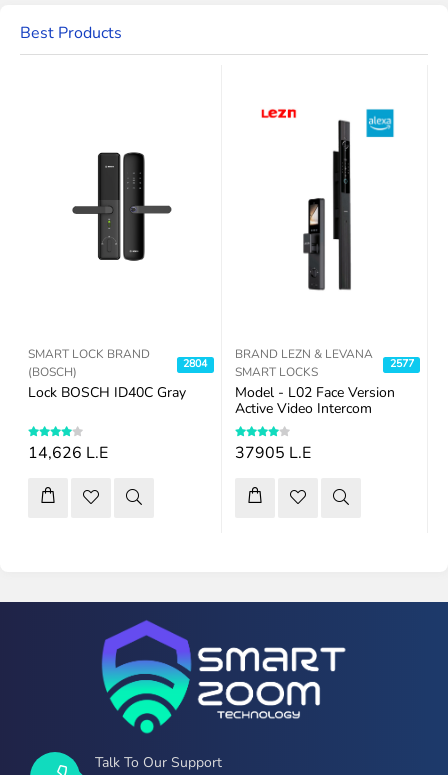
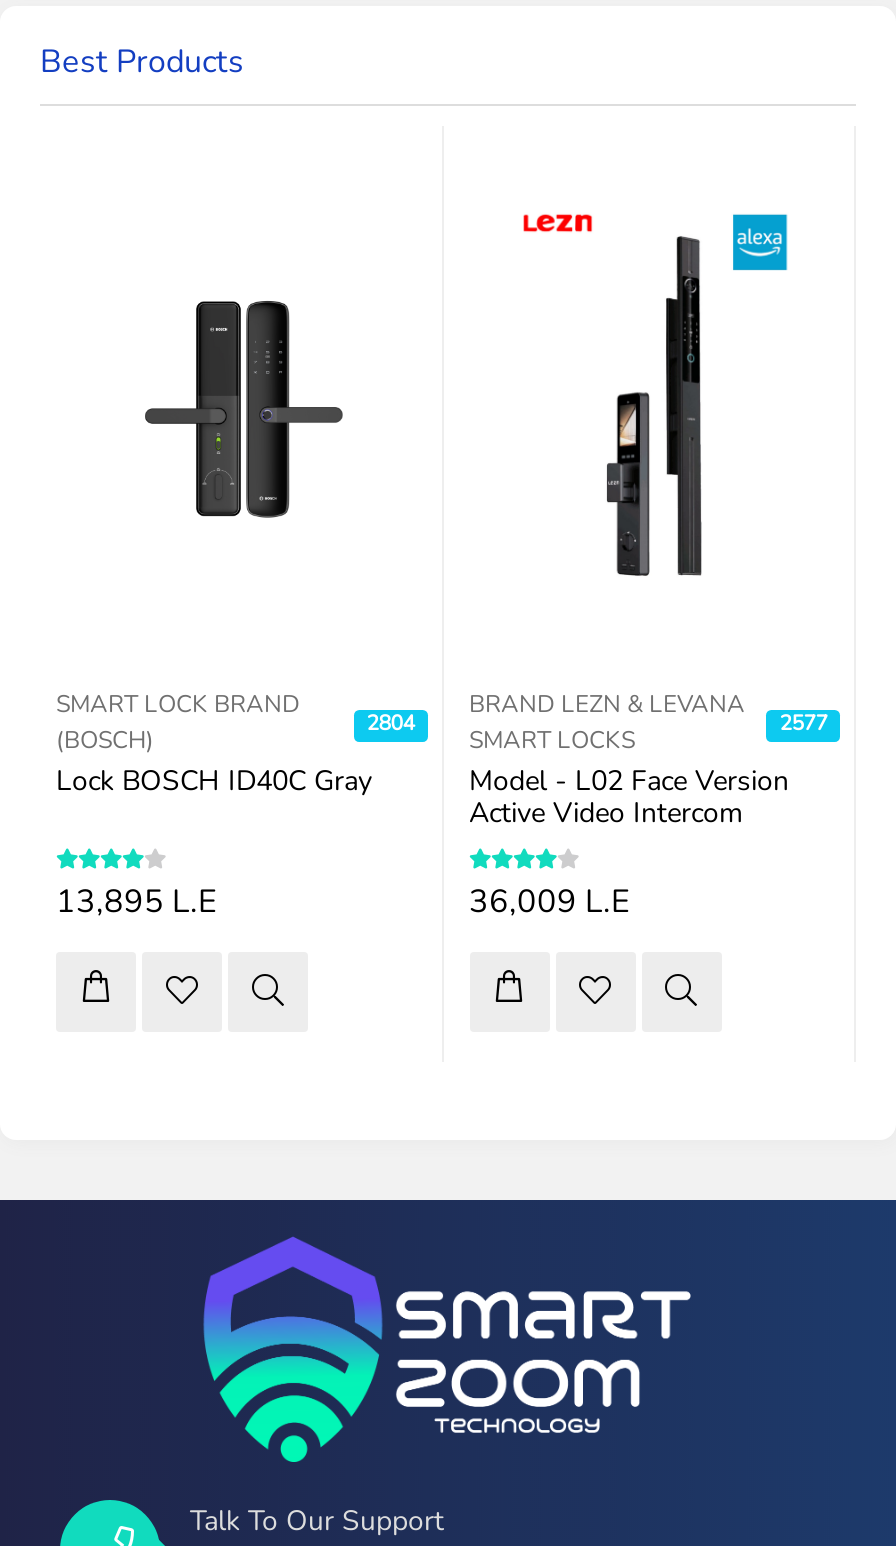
- 14,626 L.E
+ 13,895 L.E

- 37905 L.E
+ 36,009 L.E
